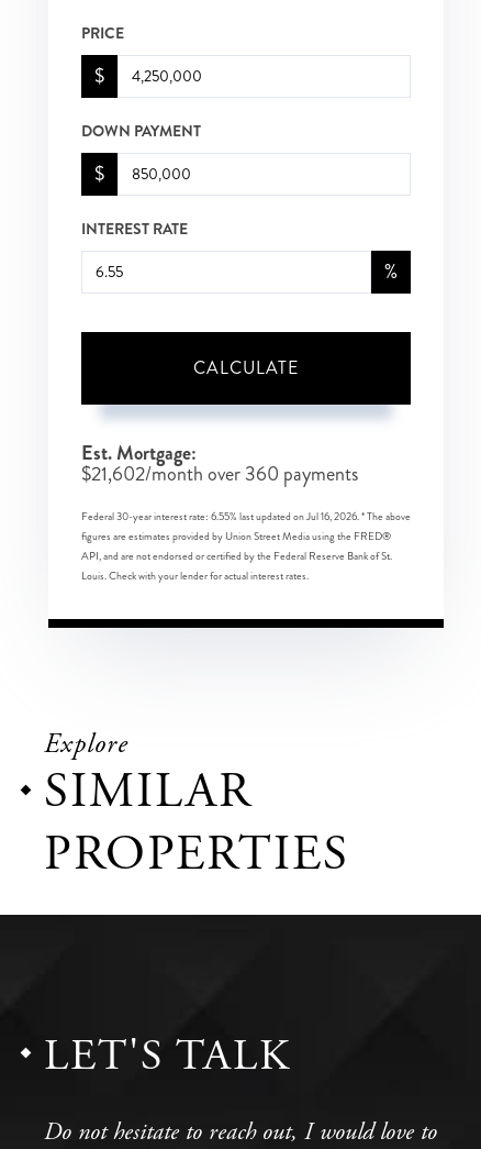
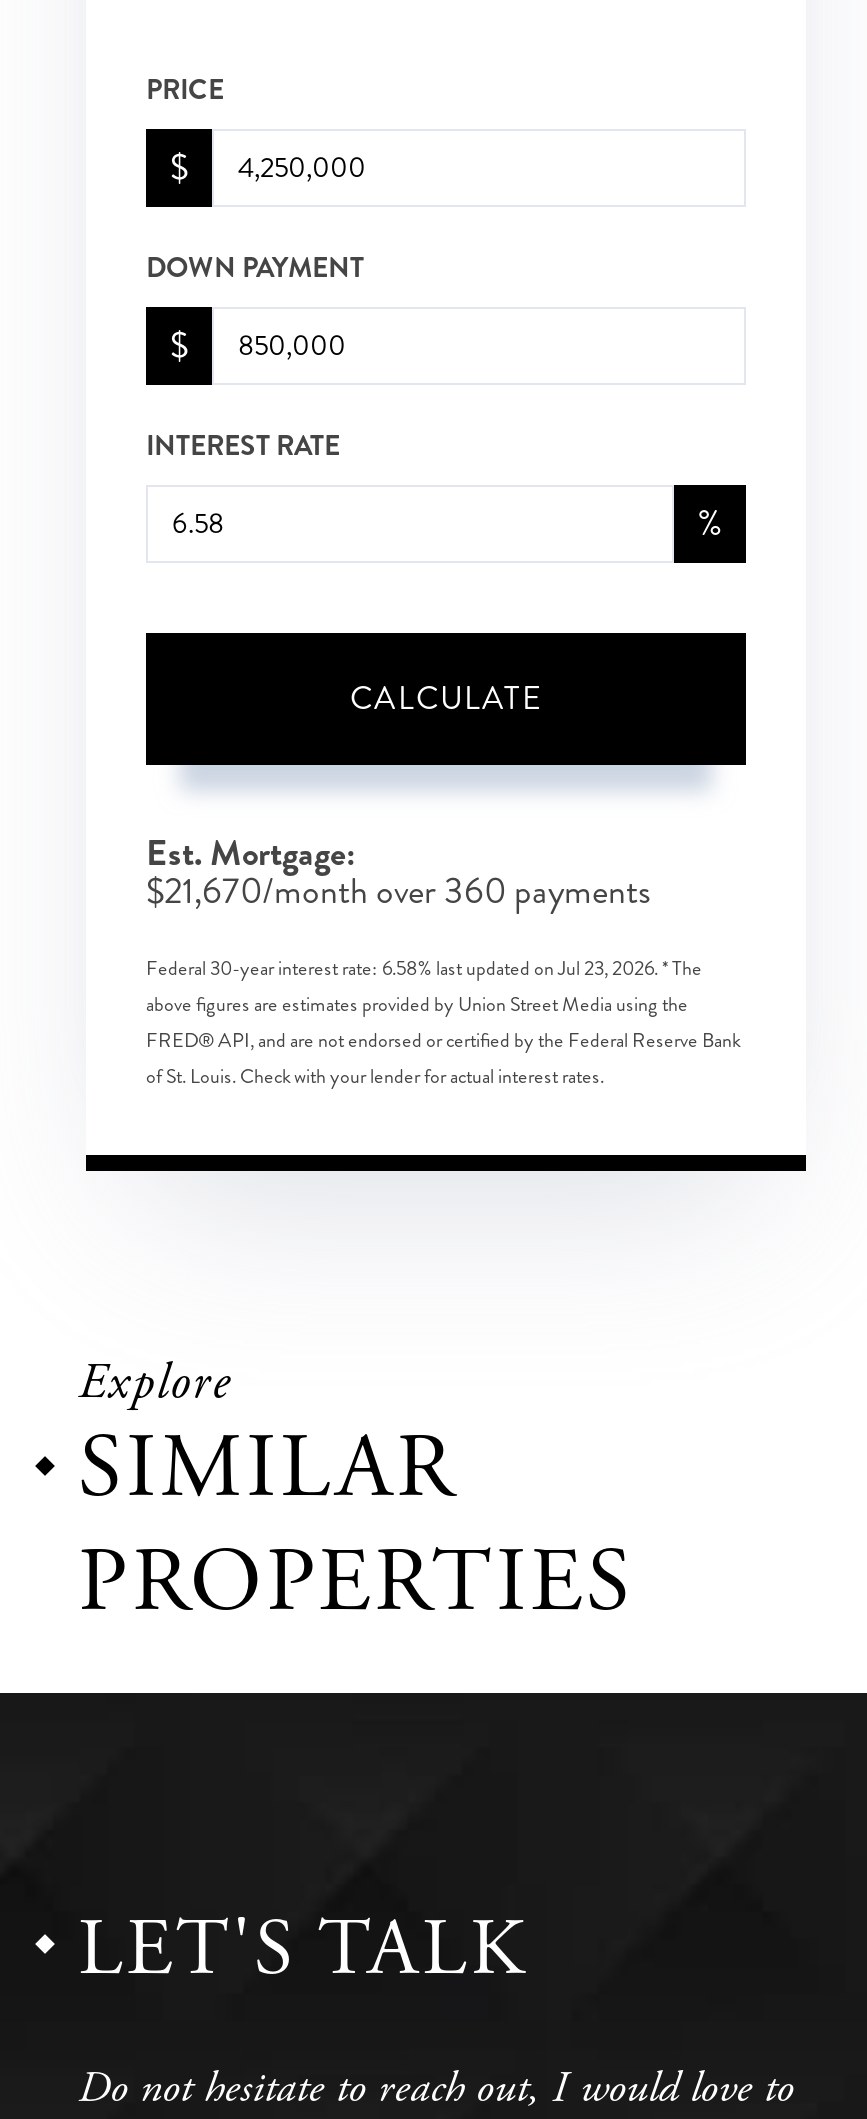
- $21,602/month over 360 payments
+ $21,670/month over 360 payments

- Federal 30-year interest rate: 6.55% last updated on Jul 16, 2026. * The above
- figures are estimates provided by Union Street Media using the FRED®
- API, and are not endorsed or certified by the Federal Reserve Bank of St.
- Louis. Check with your lender for actual interest rates.
+ Federal 30-year interest rate: 6.58% last updated on Jul 23, 2026. * The
+ above figures are estimates provided by Union Street Media using the
+ FRED® API, and are not endorsed or certified by the Federal Reserve Bank
+ of St. Louis. Check with your lender for actual interest rates.
